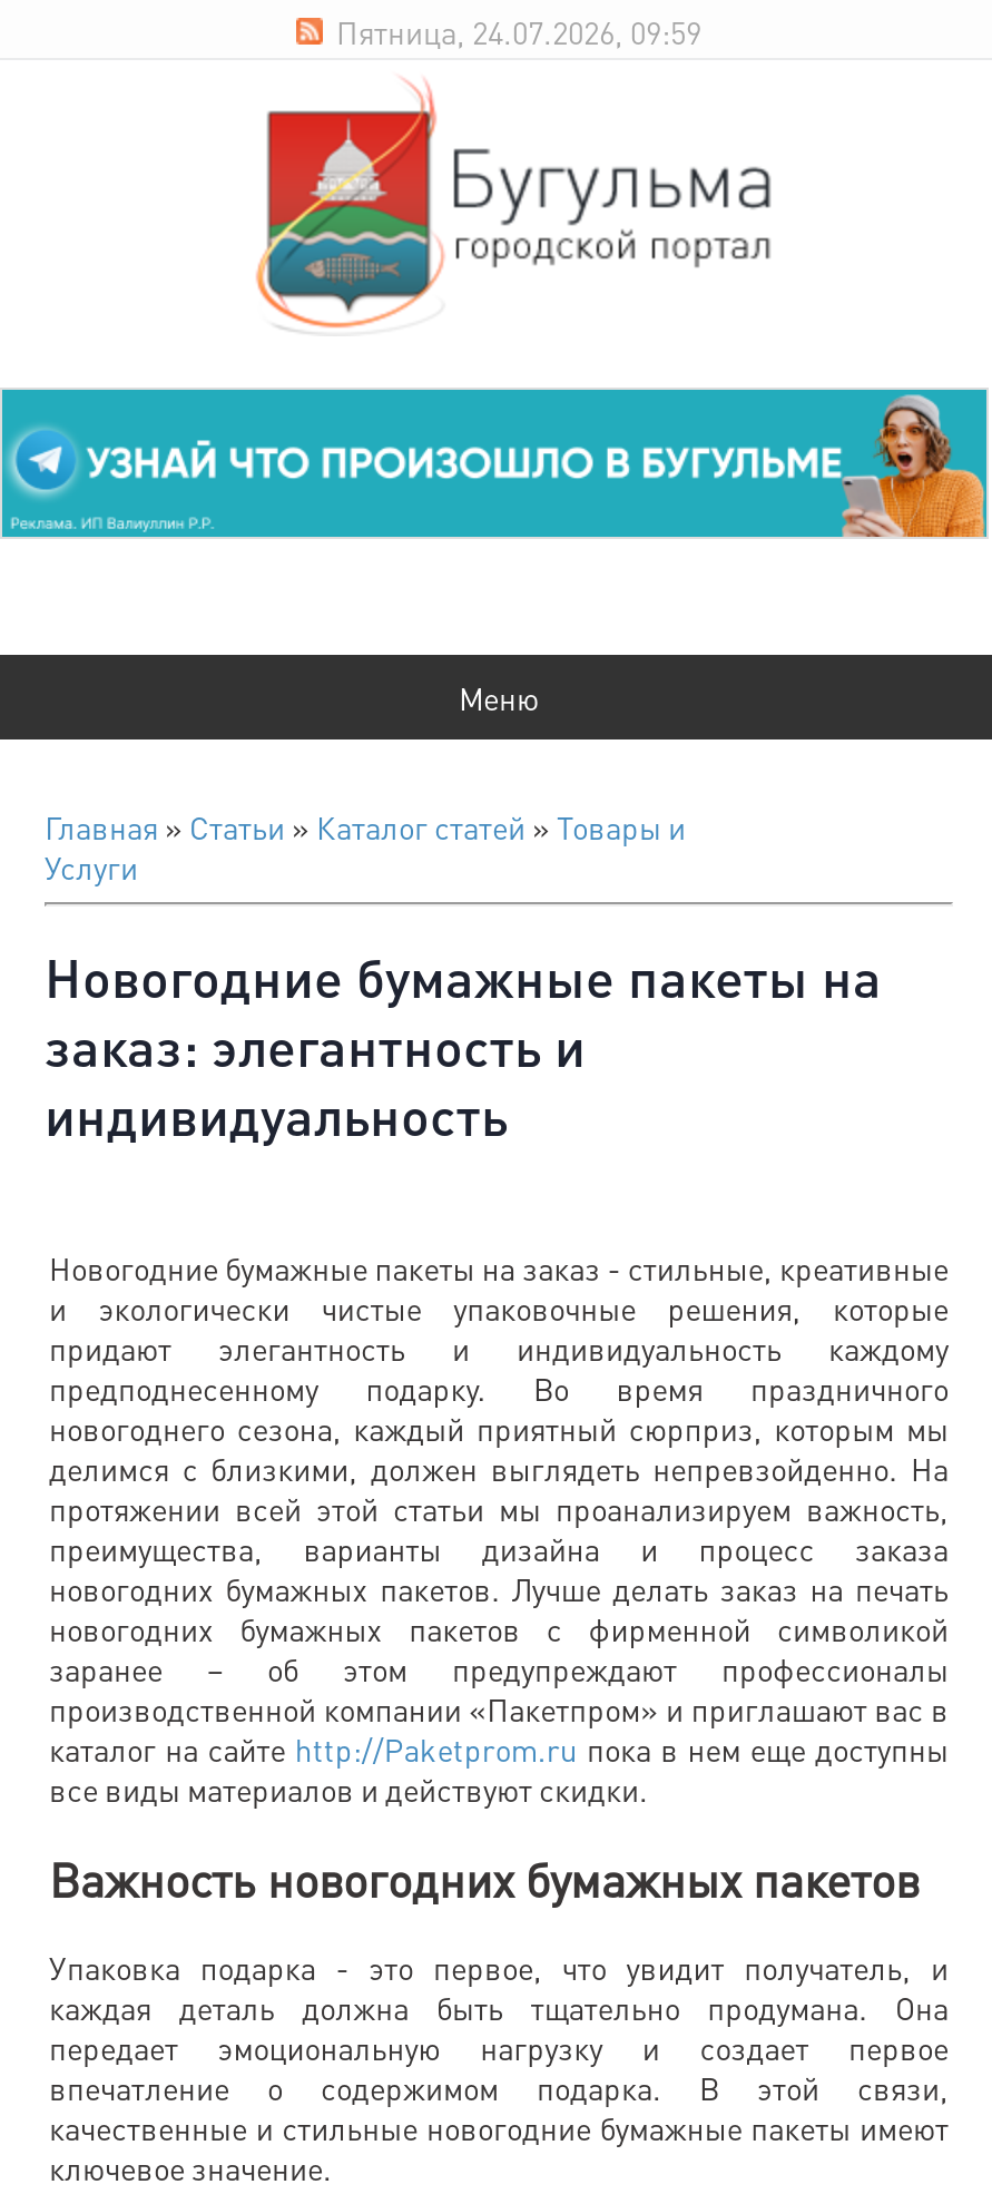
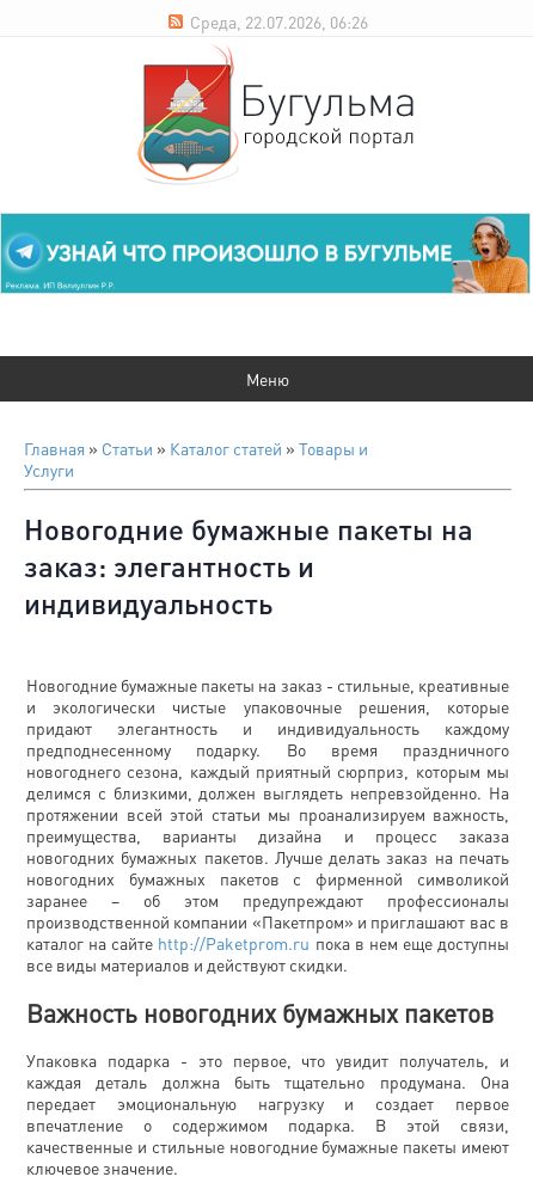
- Пятница, 24.07.2026, 09:59
+ Среда, 22.07.2026, 06:26
